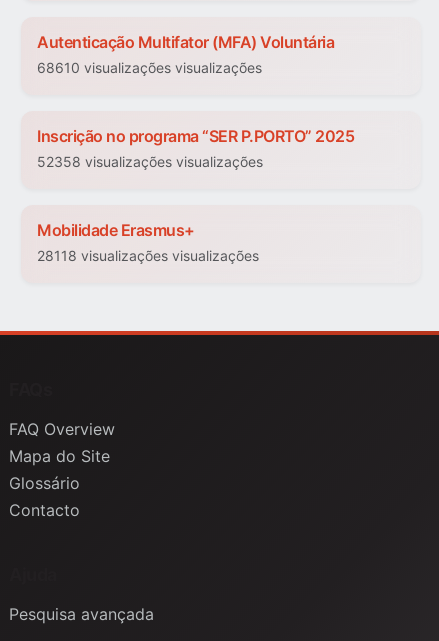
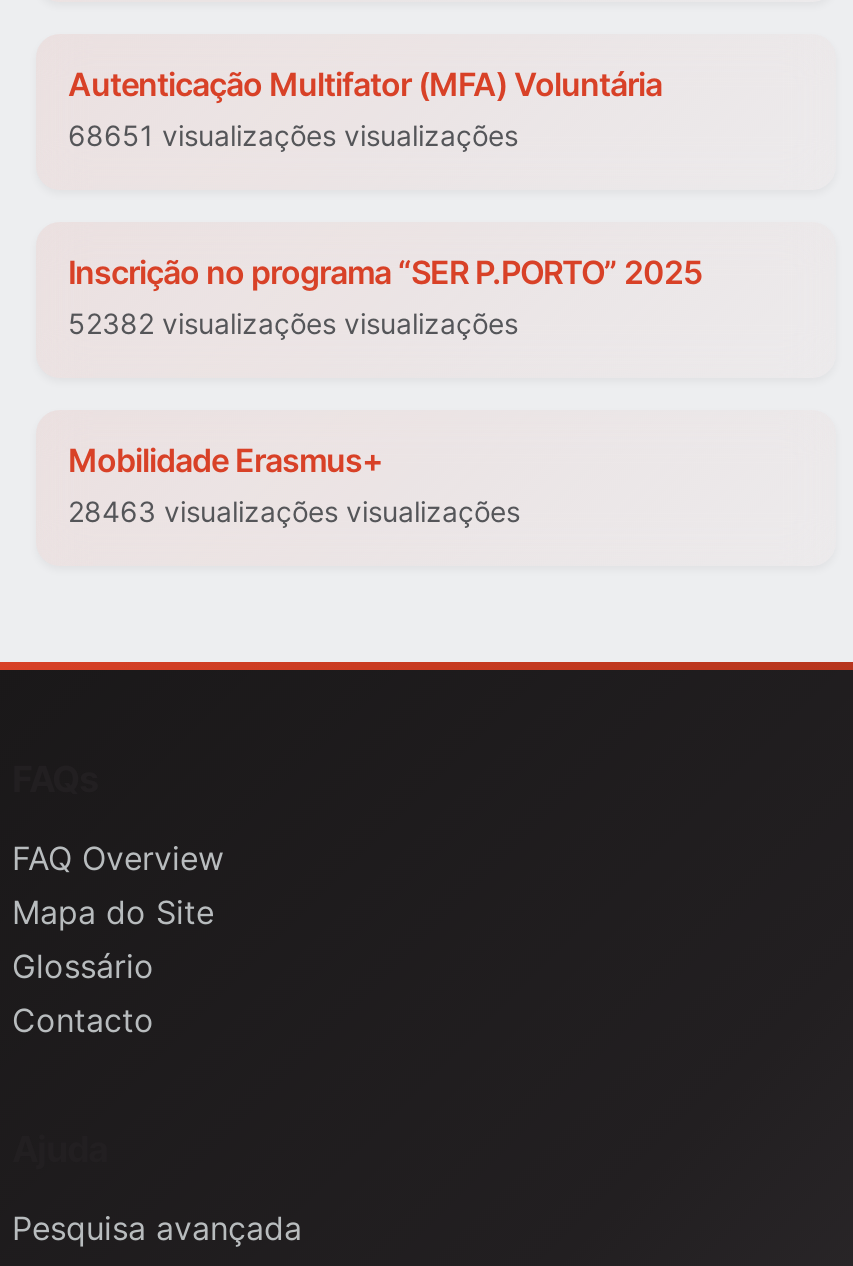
- 68610 visualizações visualizações
+ 68651 visualizações visualizações

- 52358 visualizações visualizações
+ 52382 visualizações visualizações

- 28118 visualizações visualizações
+ 28463 visualizações visualizações
